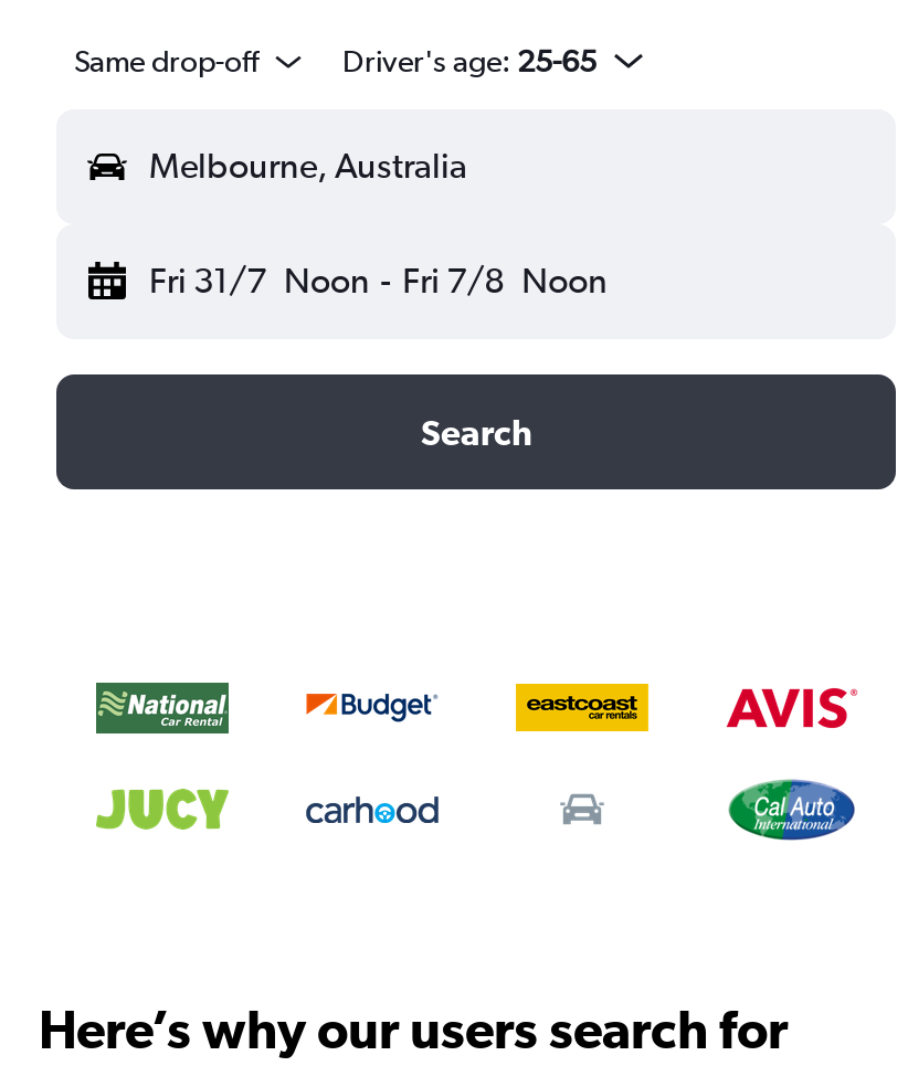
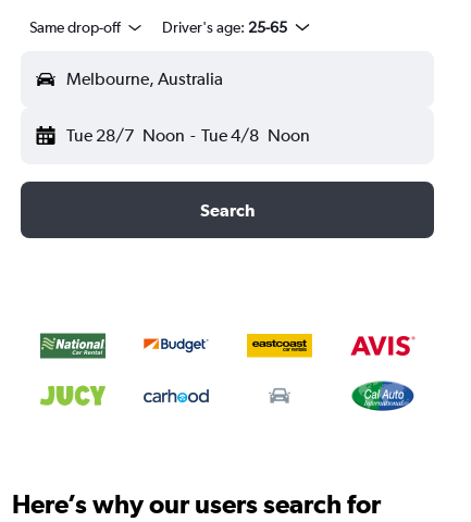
- Fri 31/7 Noon - Fri 7/8 Noon
+ Tue 28/7 Noon - Tue 4/8 Noon
